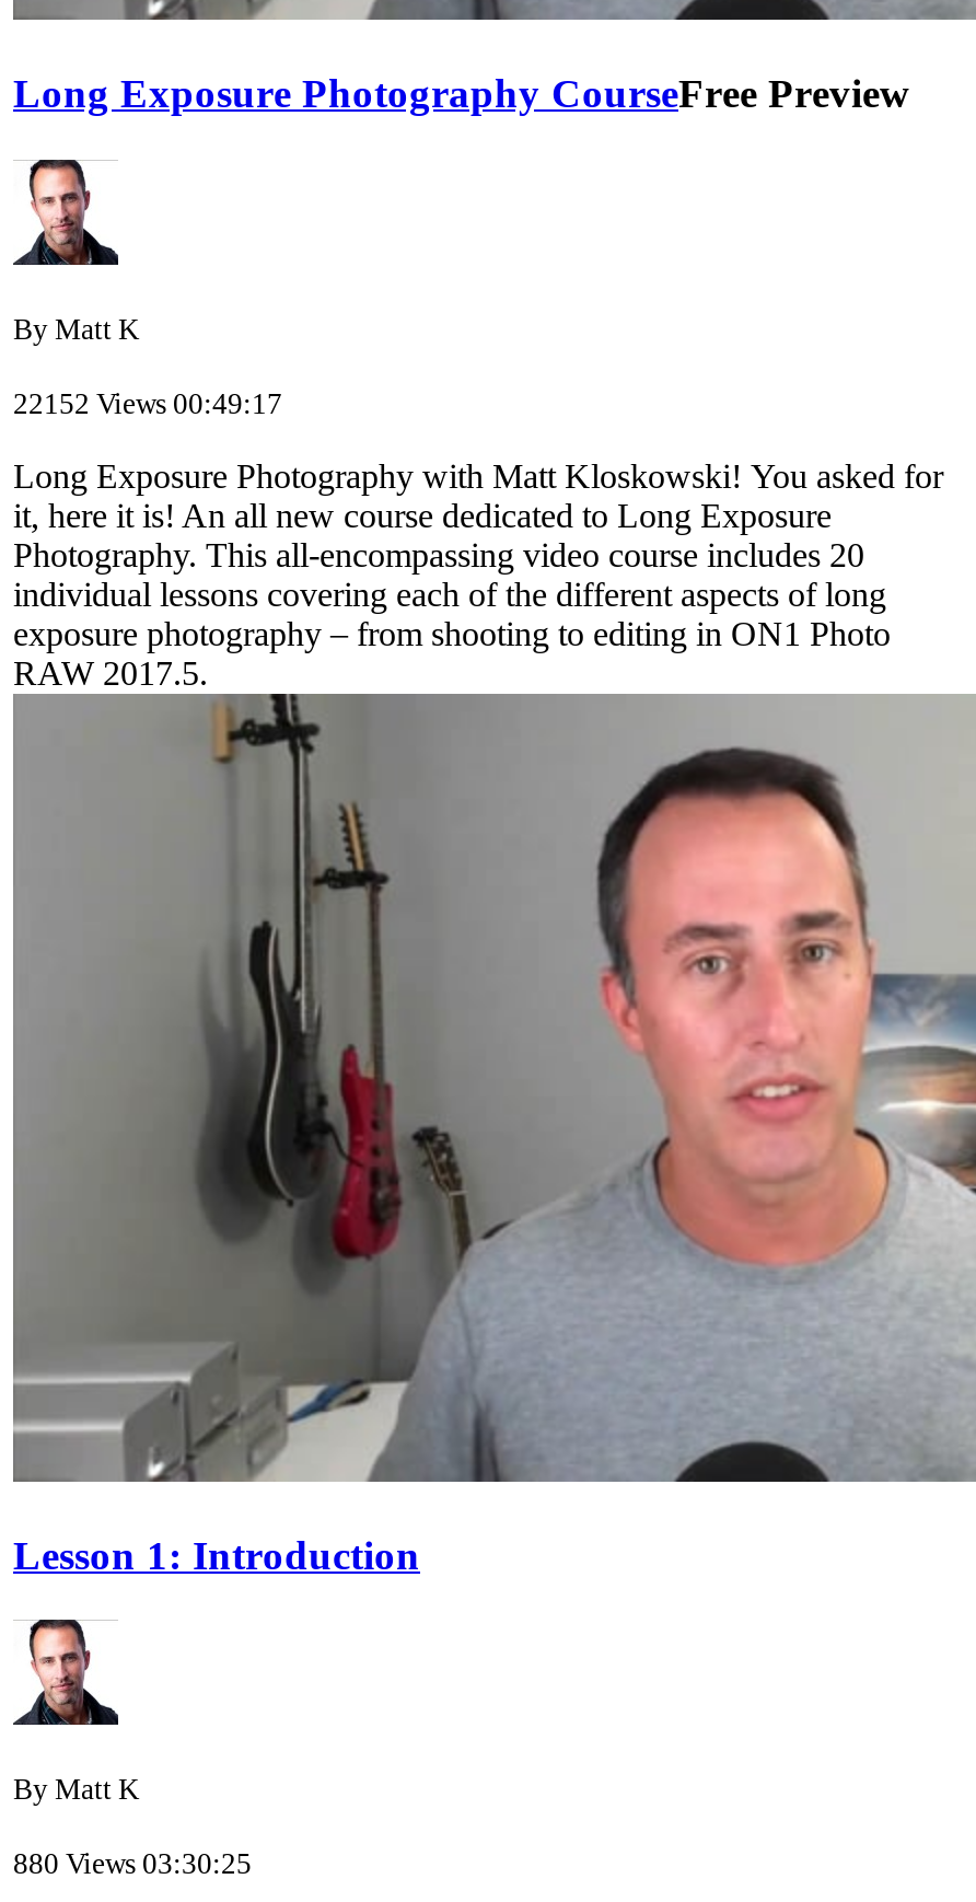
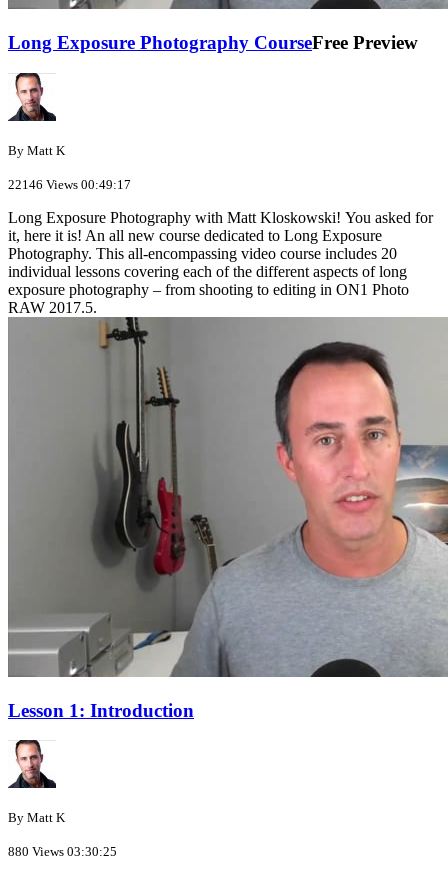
- 22152 Views 00:49:17
+ 22146 Views 00:49:17
